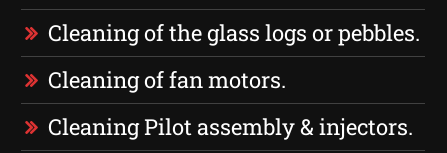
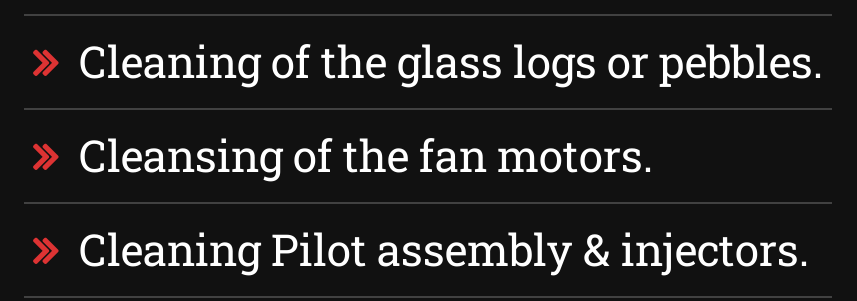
- Cleaning of fan motors.
+ Cleansing of the fan motors.
